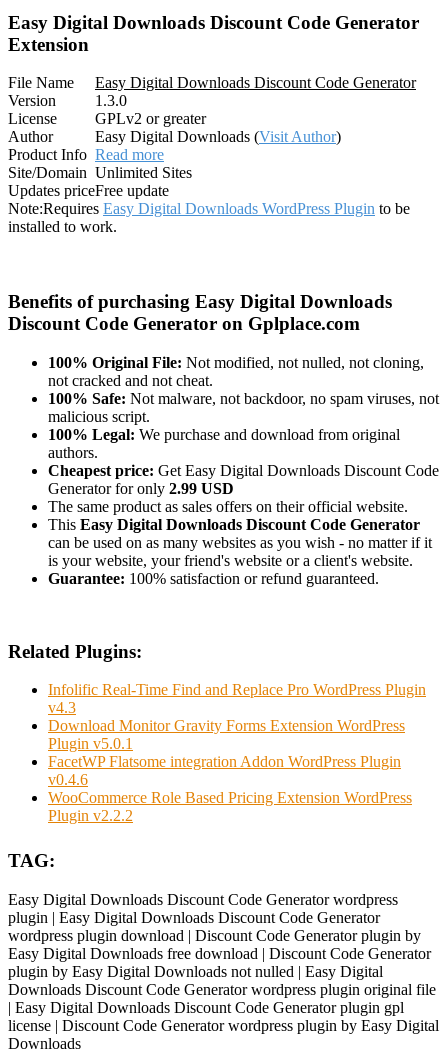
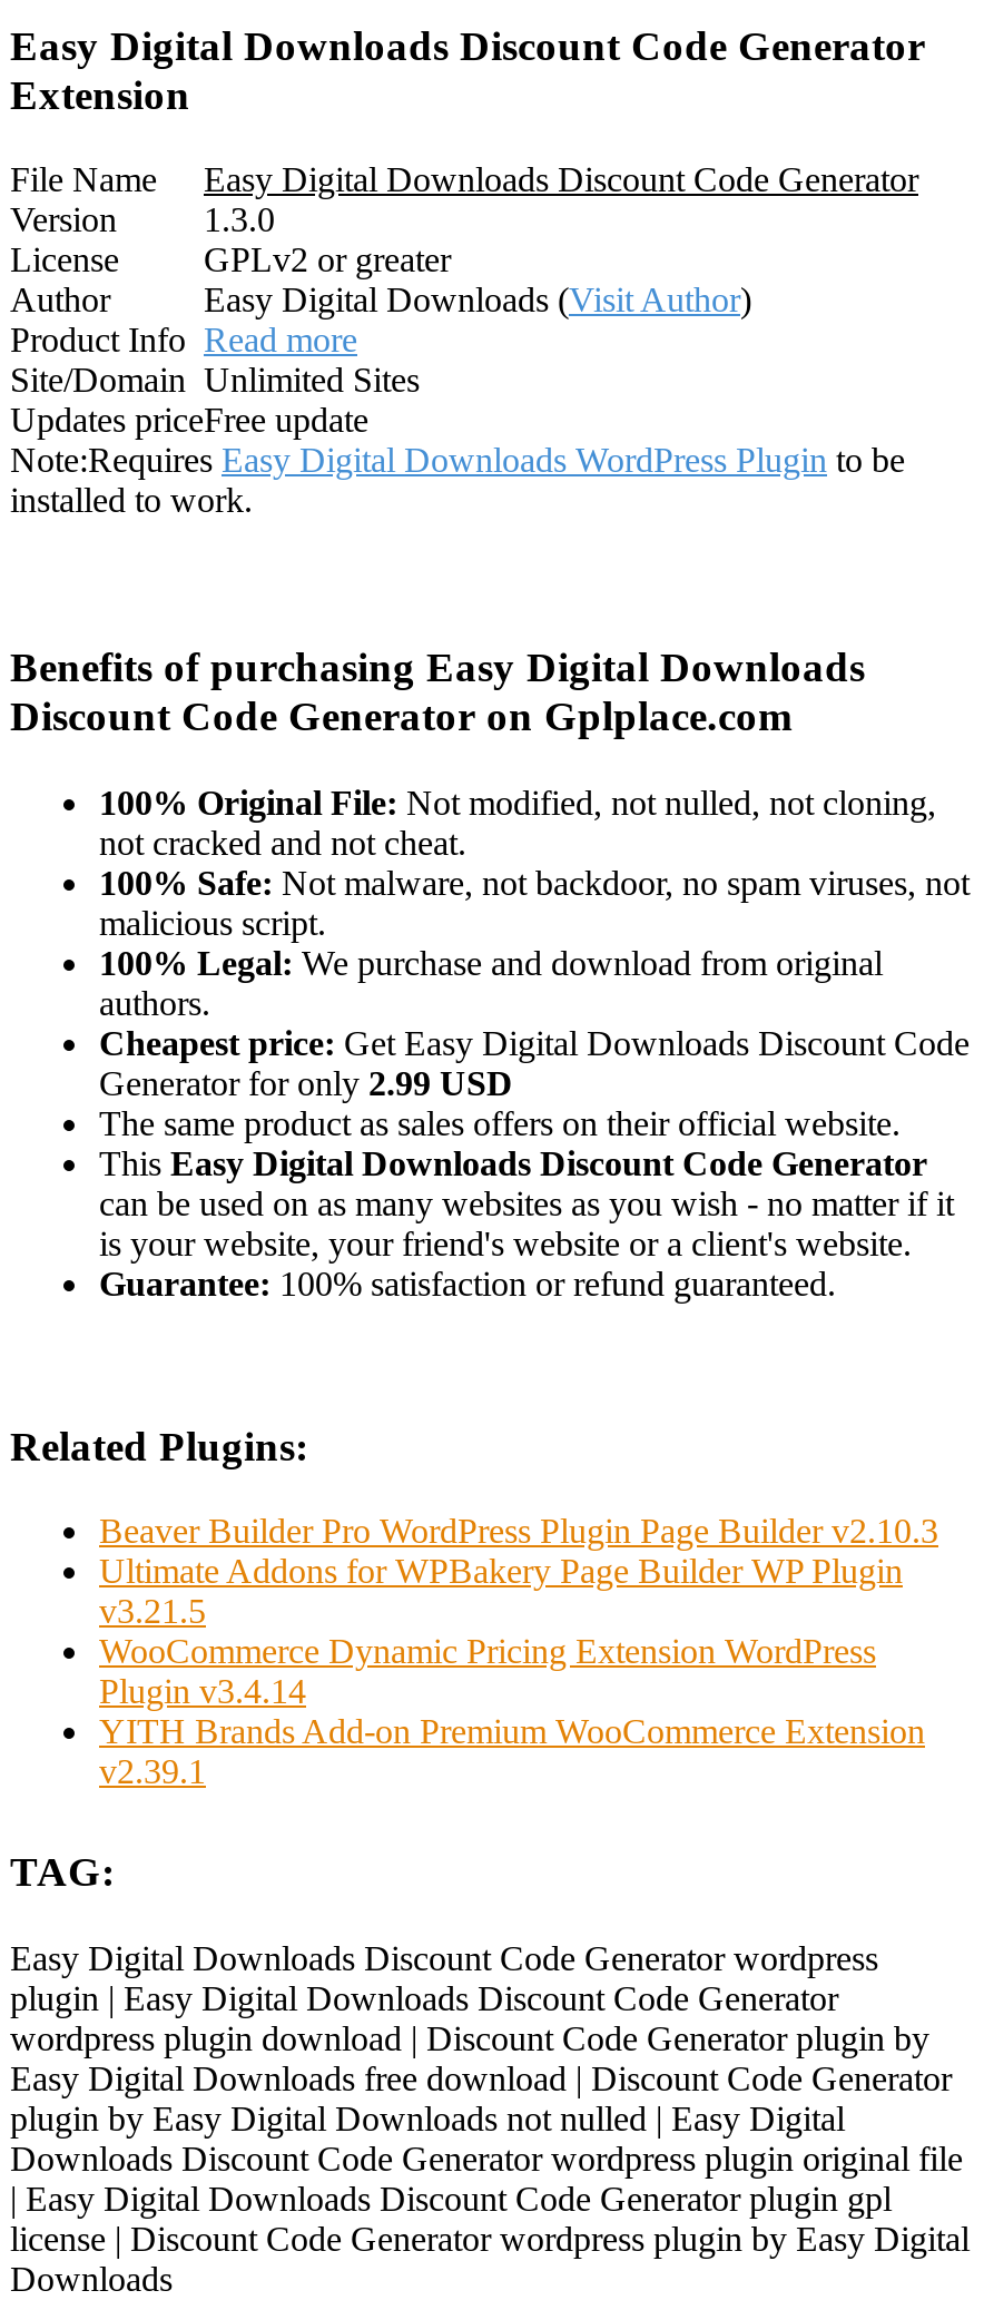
- Infolific Real-Time Find and Replace Pro WordPress Plugin
- v4.3
- Download Monitor Gravity Forms Extension WordPress
- Plugin v5.0.1
- FacetWP Flatsome integration Addon WordPress Plugin
- v0.4.6
- WooCommerce Role Based Pricing Extension WordPress
- Plugin v2.2.2
+ Beaver Builder Pro WordPress Plugin Page Builder v2.10.3
+ Ultimate Addons for WPBakery Page Builder WP Plugin
+ v3.21.5
+ WooCommerce Dynamic Pricing Extension WordPress
+ Plugin v3.4.14
+ YITH Brands Add-on Premium WooCommerce Extension
+ v2.39.1
